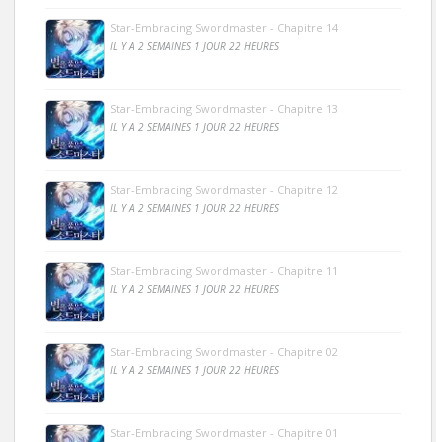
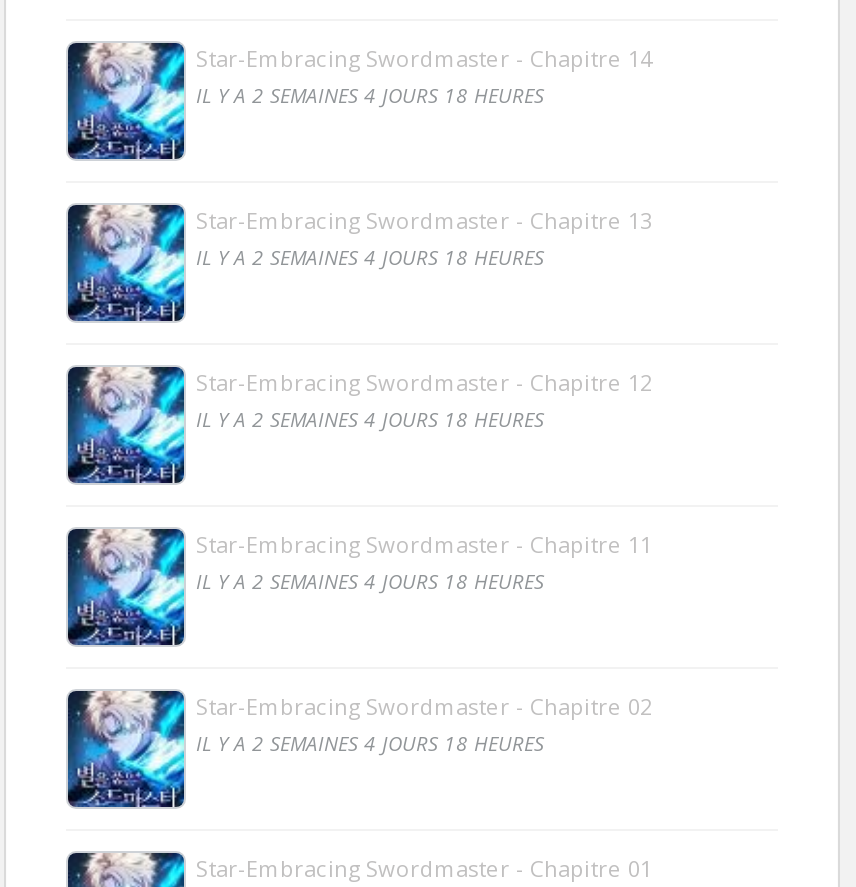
- IL Y A 2 SEMAINES 1 JOUR 22 HEURES
+ IL Y A 2 SEMAINES 4 JOURS 18 HEURES

- IL Y A 2 SEMAINES 1 JOUR 22 HEURES
+ IL Y A 2 SEMAINES 4 JOURS 18 HEURES

- IL Y A 2 SEMAINES 1 JOUR 22 HEURES
+ IL Y A 2 SEMAINES 4 JOURS 18 HEURES

- IL Y A 2 SEMAINES 1 JOUR 22 HEURES
+ IL Y A 2 SEMAINES 4 JOURS 18 HEURES

- IL Y A 2 SEMAINES 1 JOUR 22 HEURES
+ IL Y A 2 SEMAINES 4 JOURS 18 HEURES
